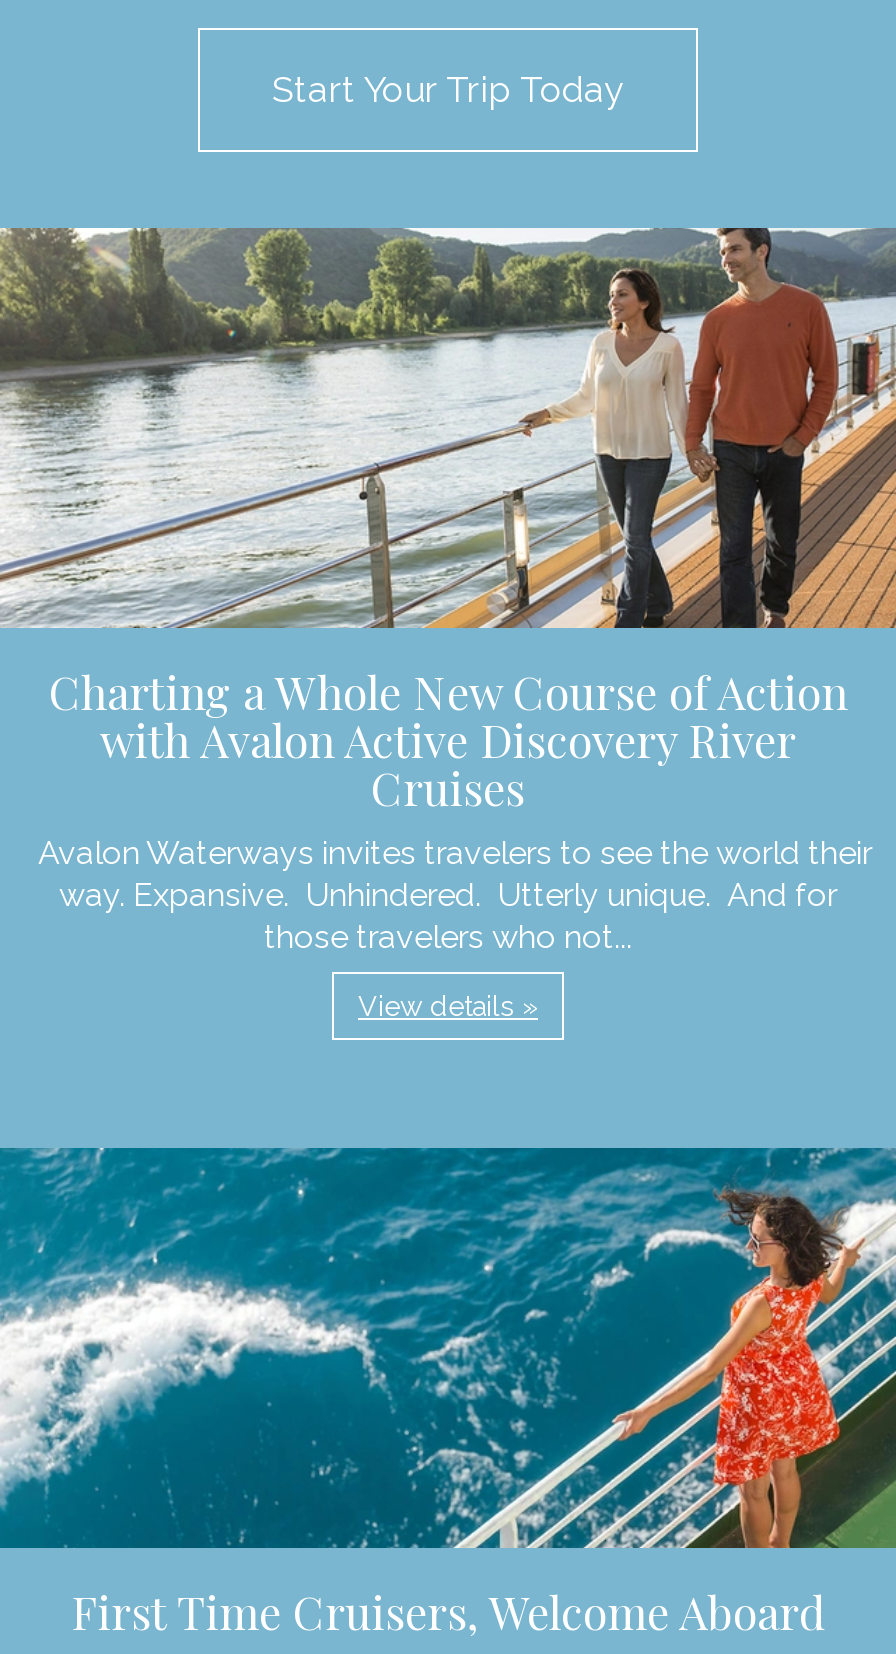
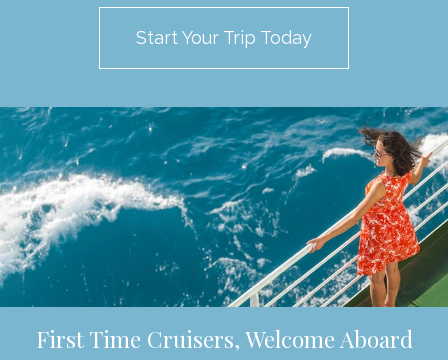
- [image]
- Charting a Whole New Course of Action
- with Avalon Active Discovery River
- Cruises
- Avalon Waterways invites travelers to see the world their
- way. Expansive. Unhindered. Utterly unique. And for
- those travelers who not...
- View details »
